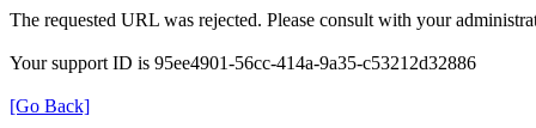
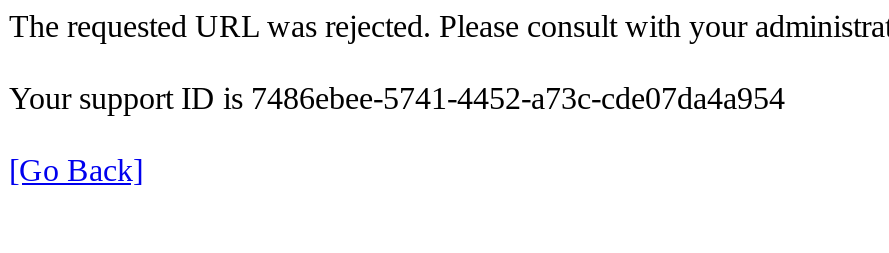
- Your support ID is 95ee4901-56cc-414a-9a35-c53212d32886
+ Your support ID is 7486ebee-5741-4452-a73c-cde07da4a954
